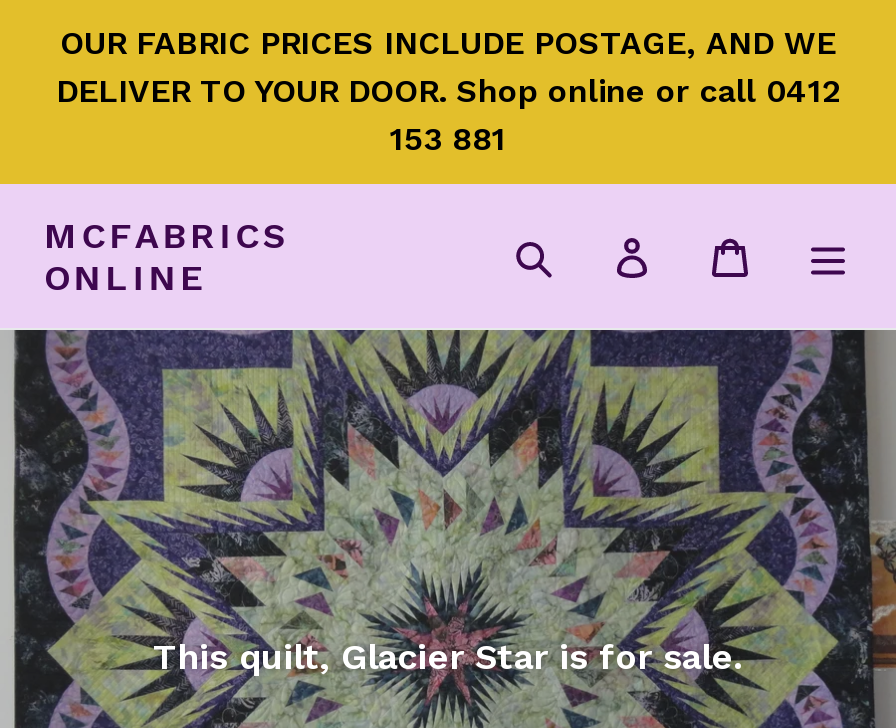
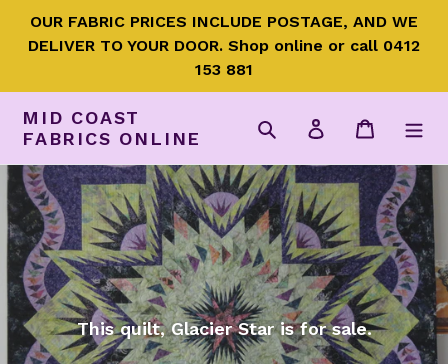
- MCFABRICS
- ONLINE
+ MID COAST
+ FABRICS ONLINE
